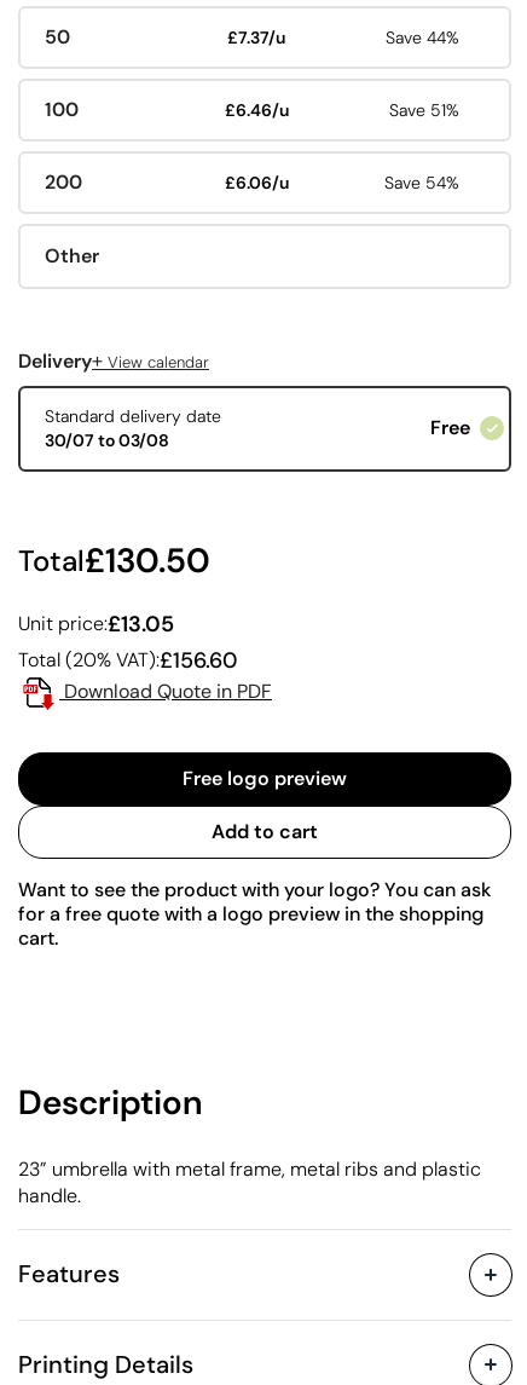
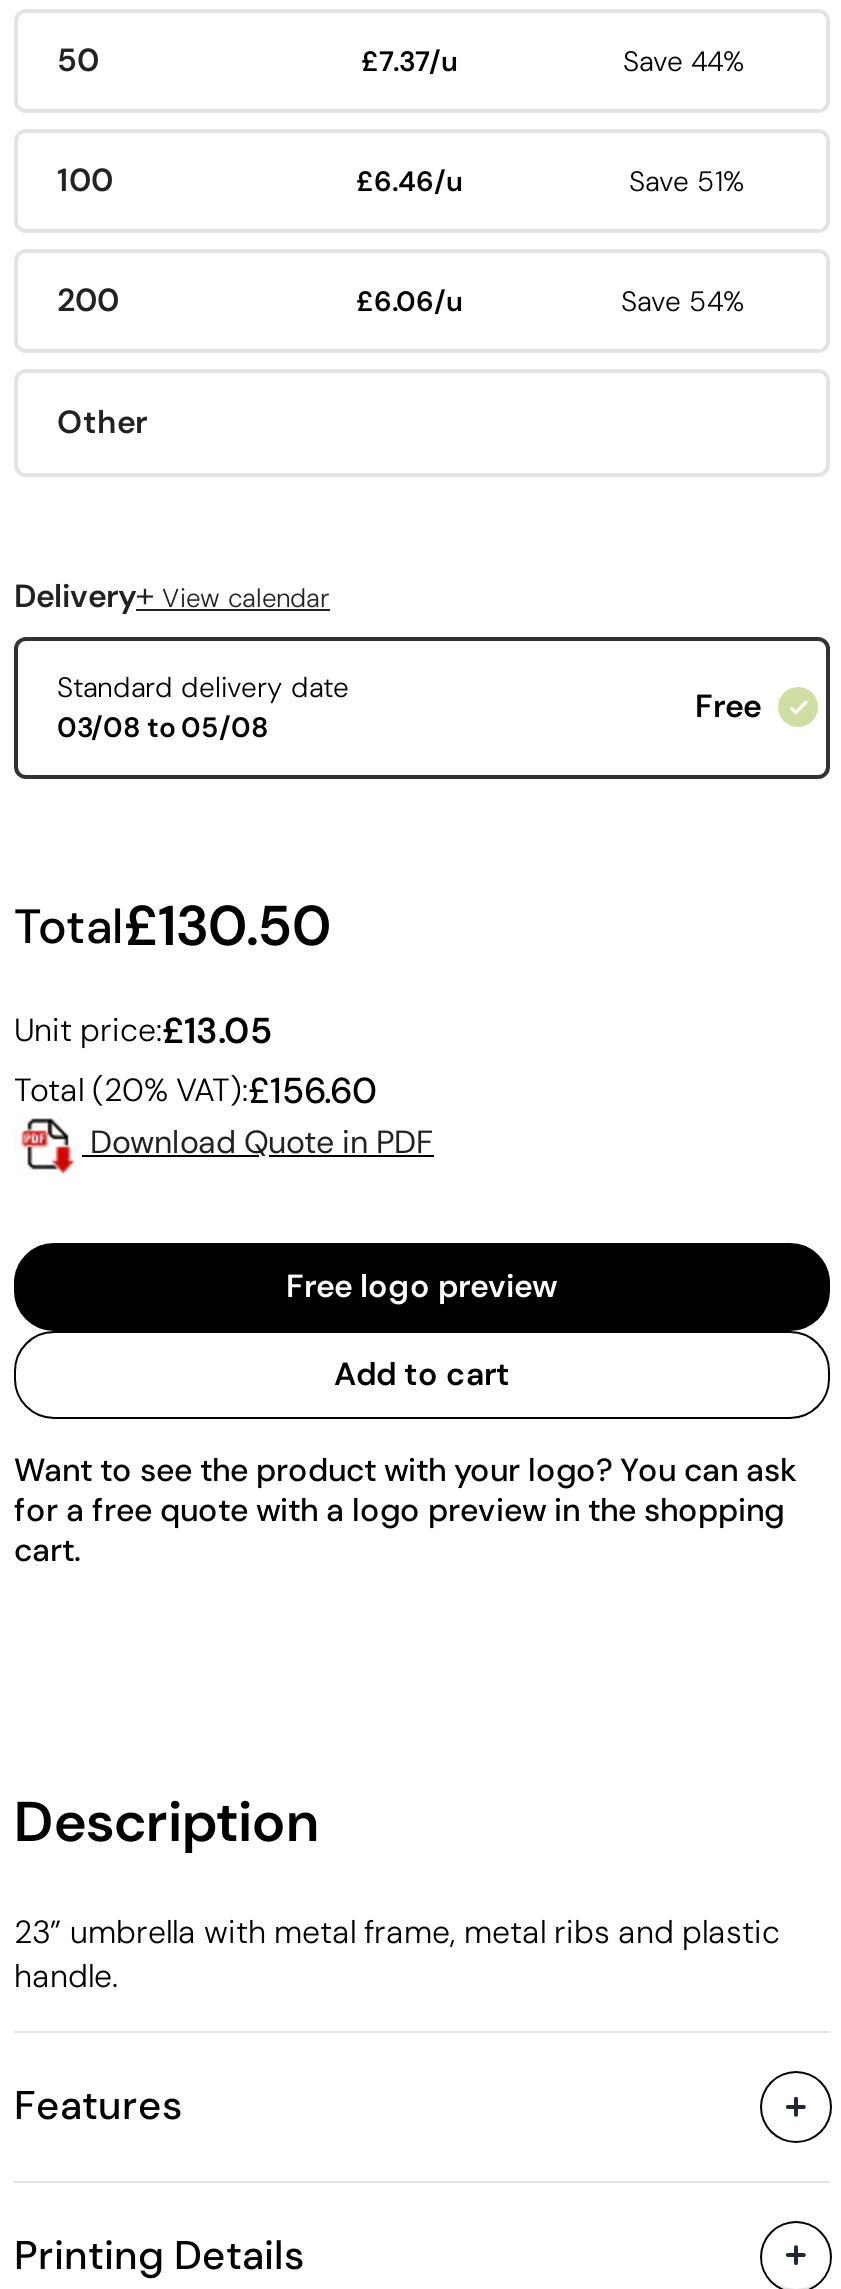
- 30/07 to 03/08
+ 03/08 to 05/08
